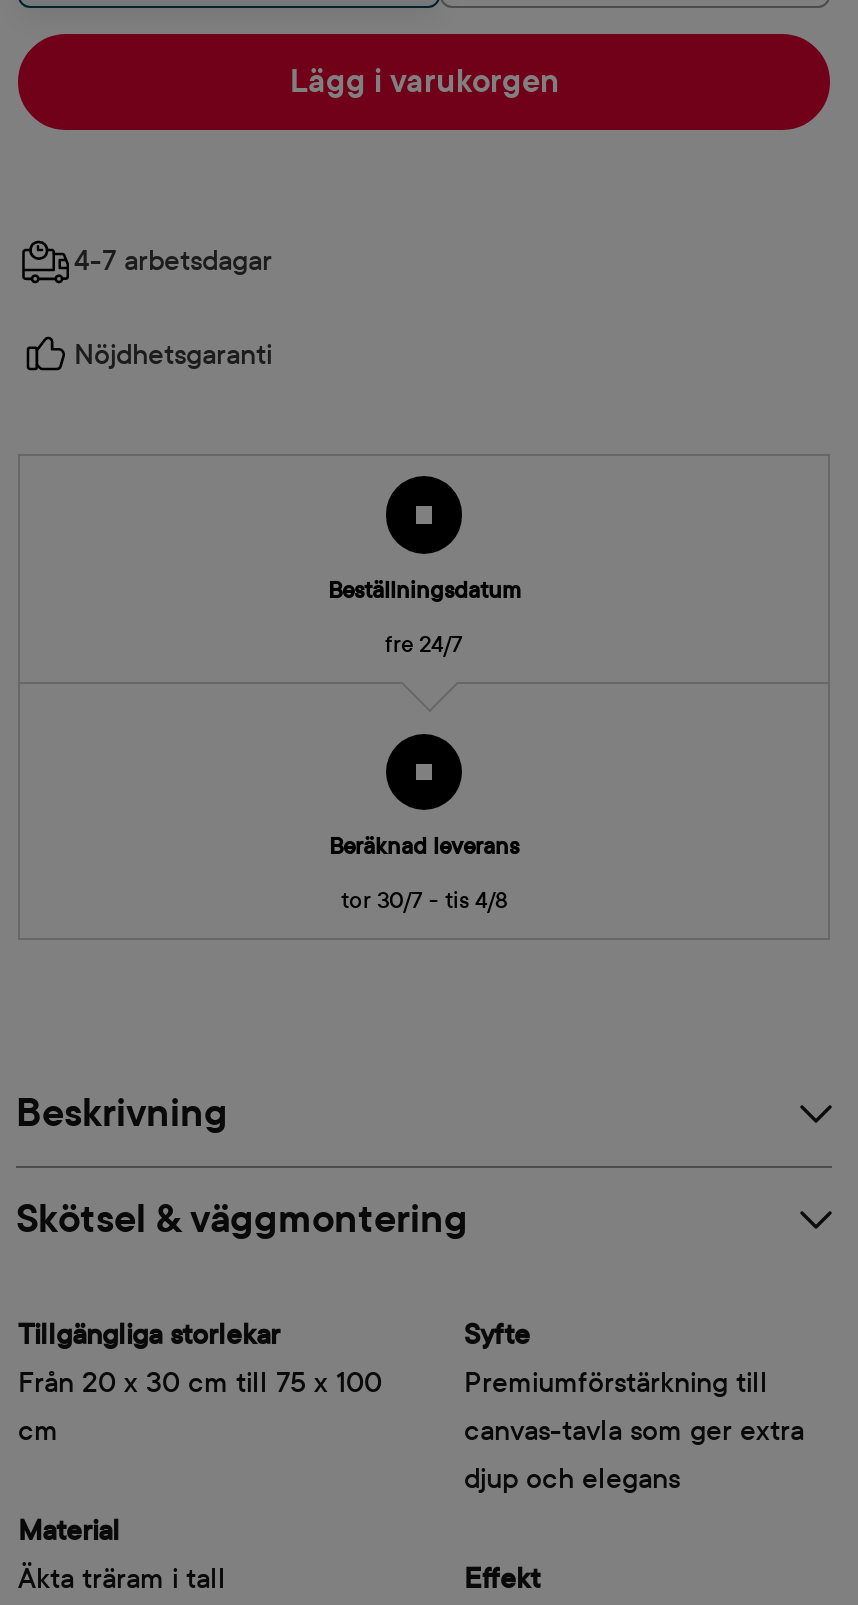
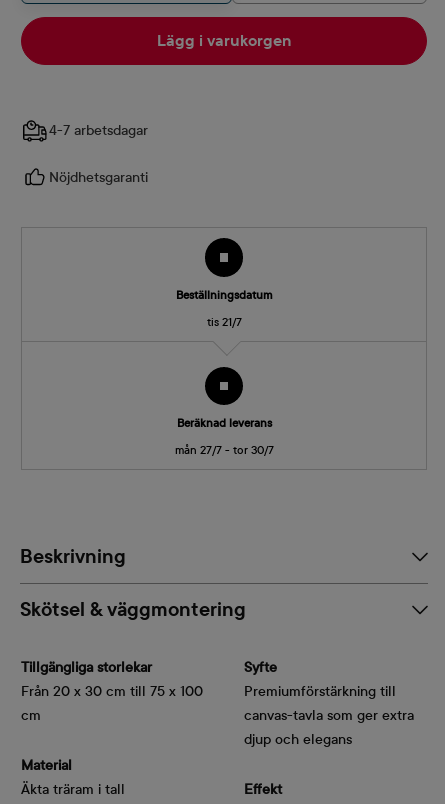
- fre 24/7
+ tis 21/7

- tor 30/7 - tis 4/8
+ mån 27/7 - tor 30/7
